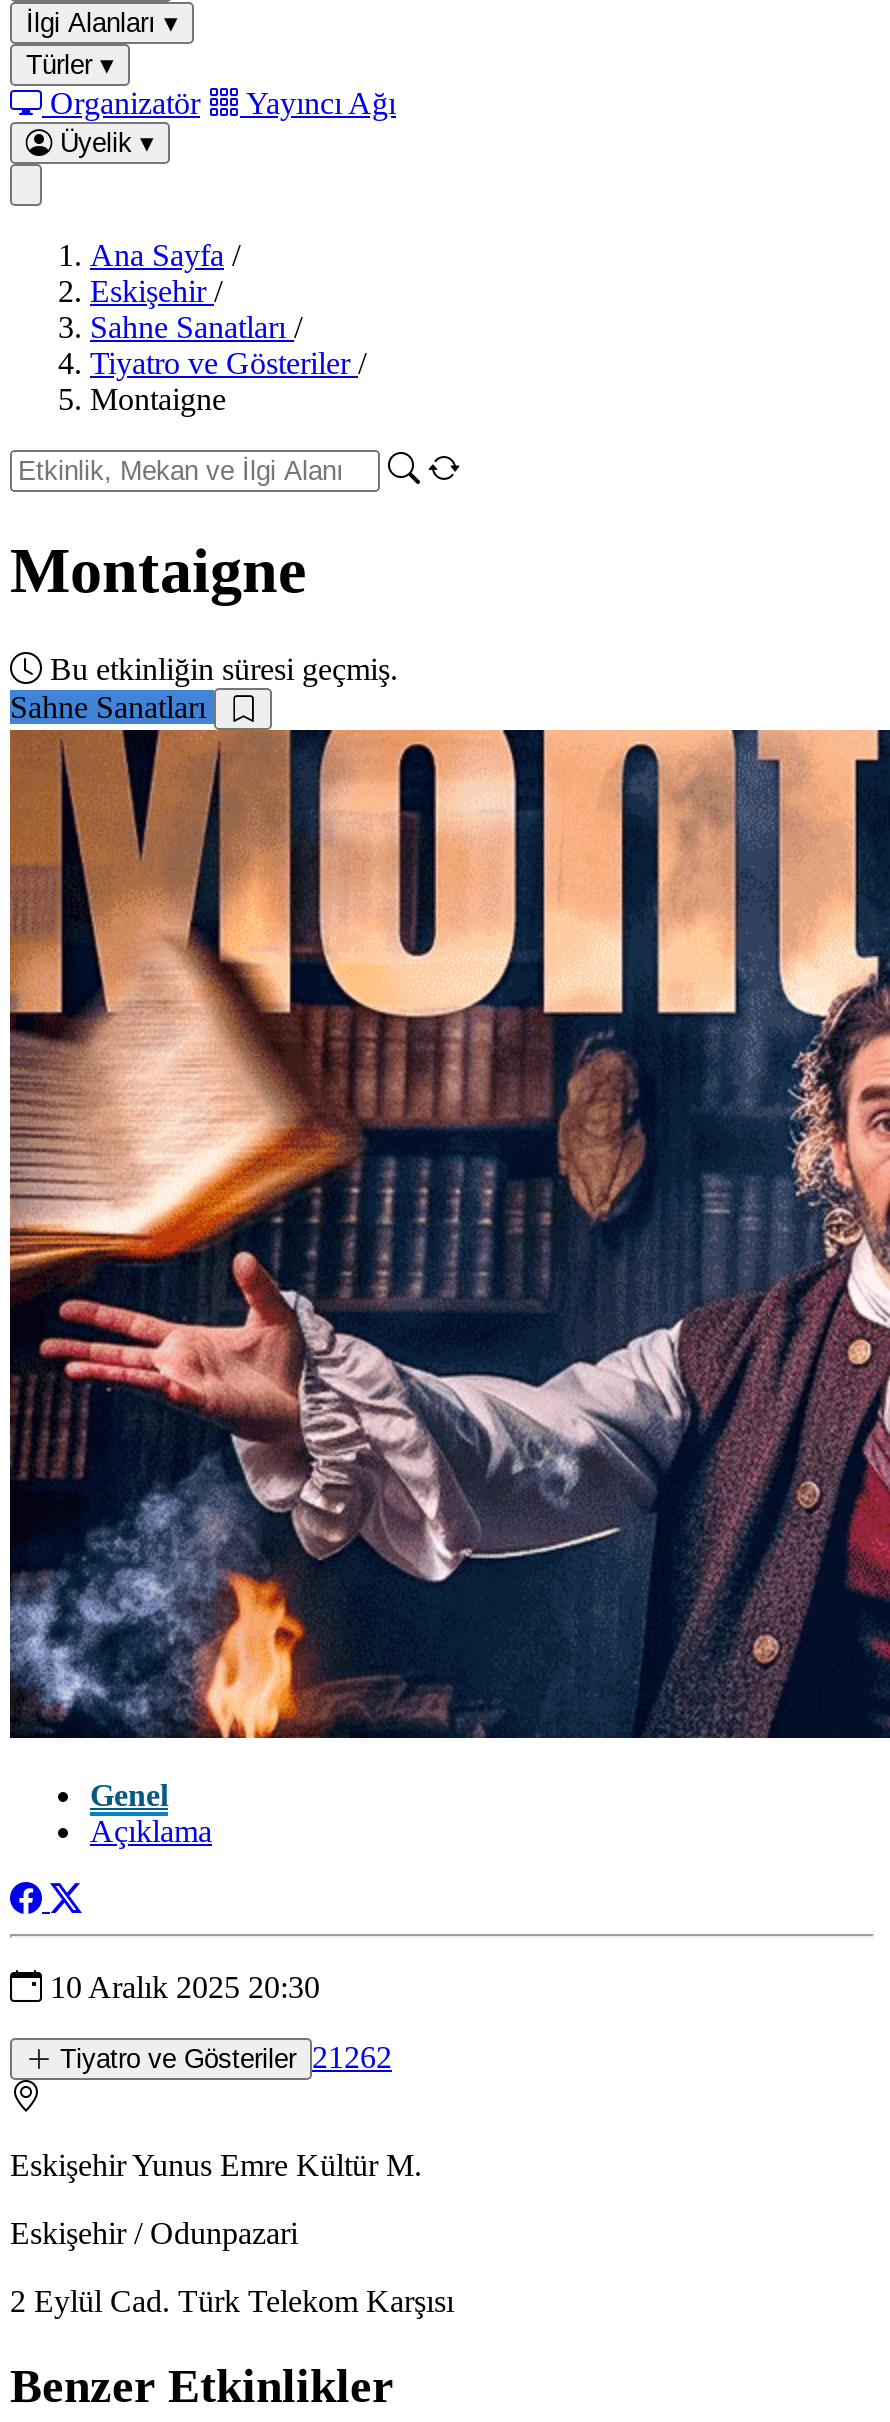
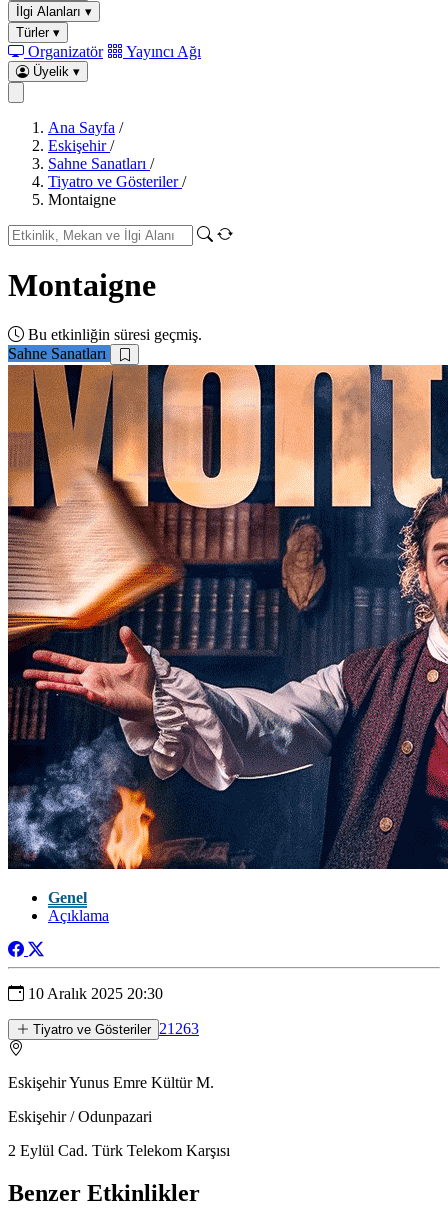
- Tiyatro ve Gösteriler 21262
+ Tiyatro ve Gösteriler 21263
